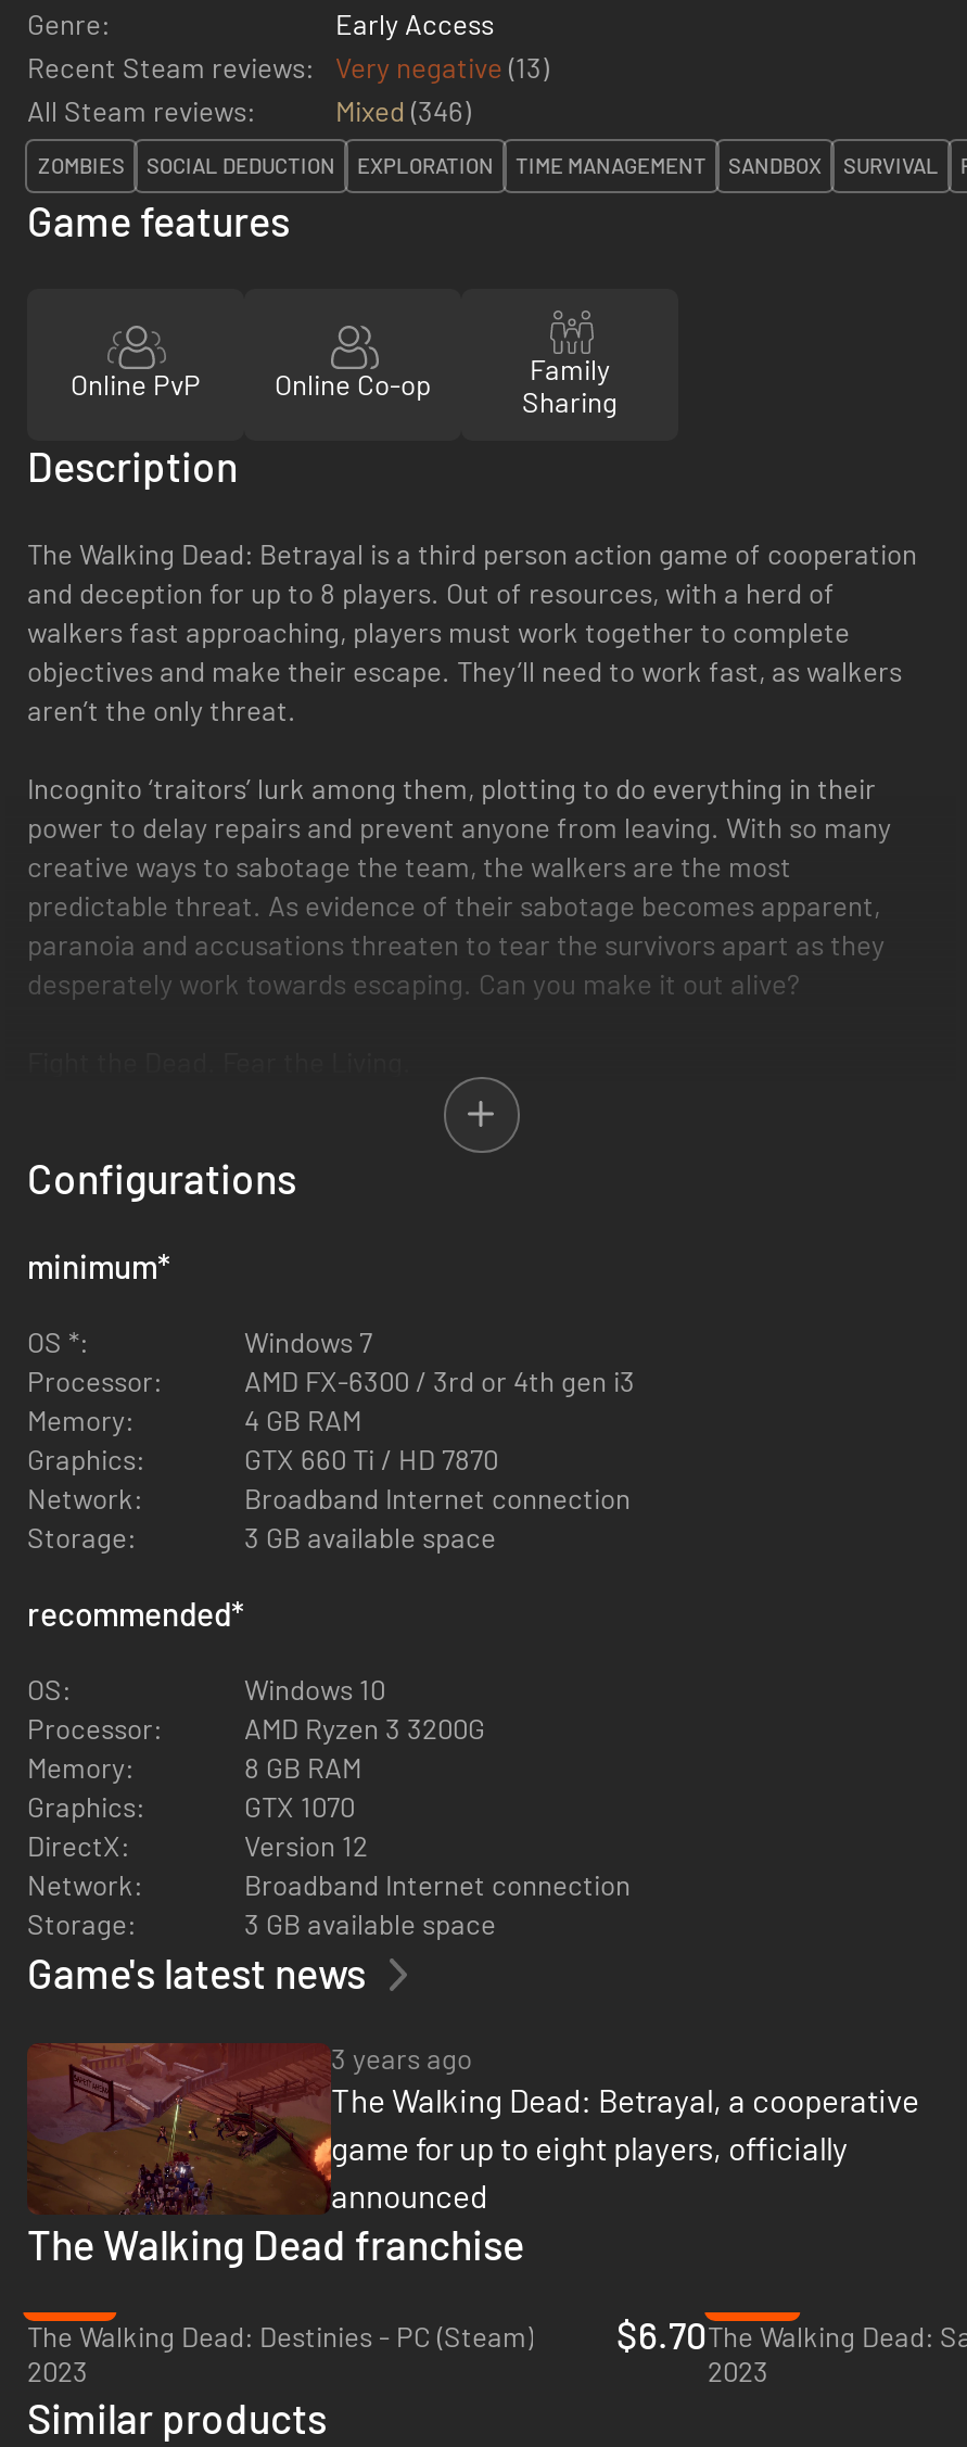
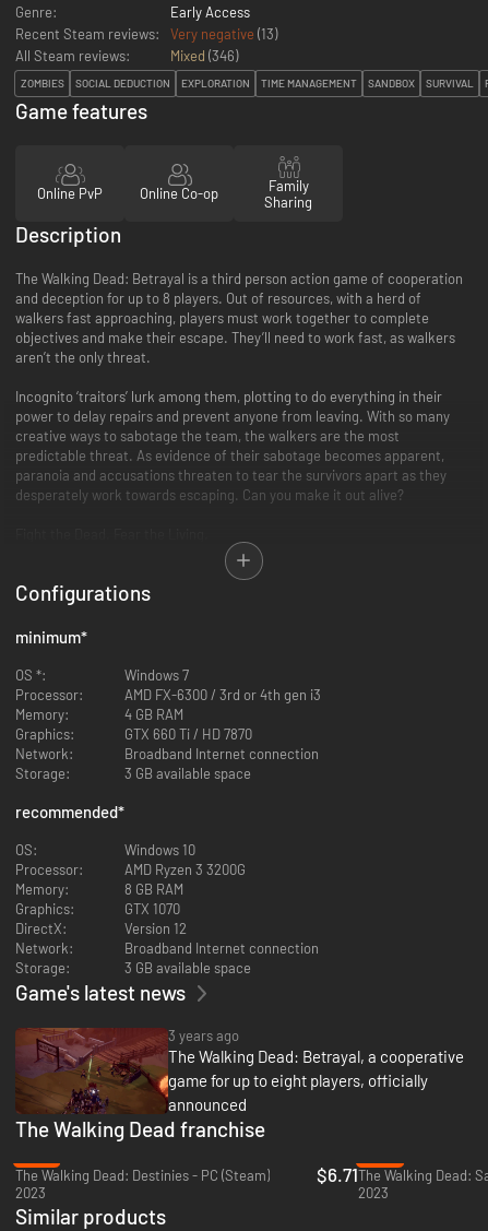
- $6.70
+ $6.71
